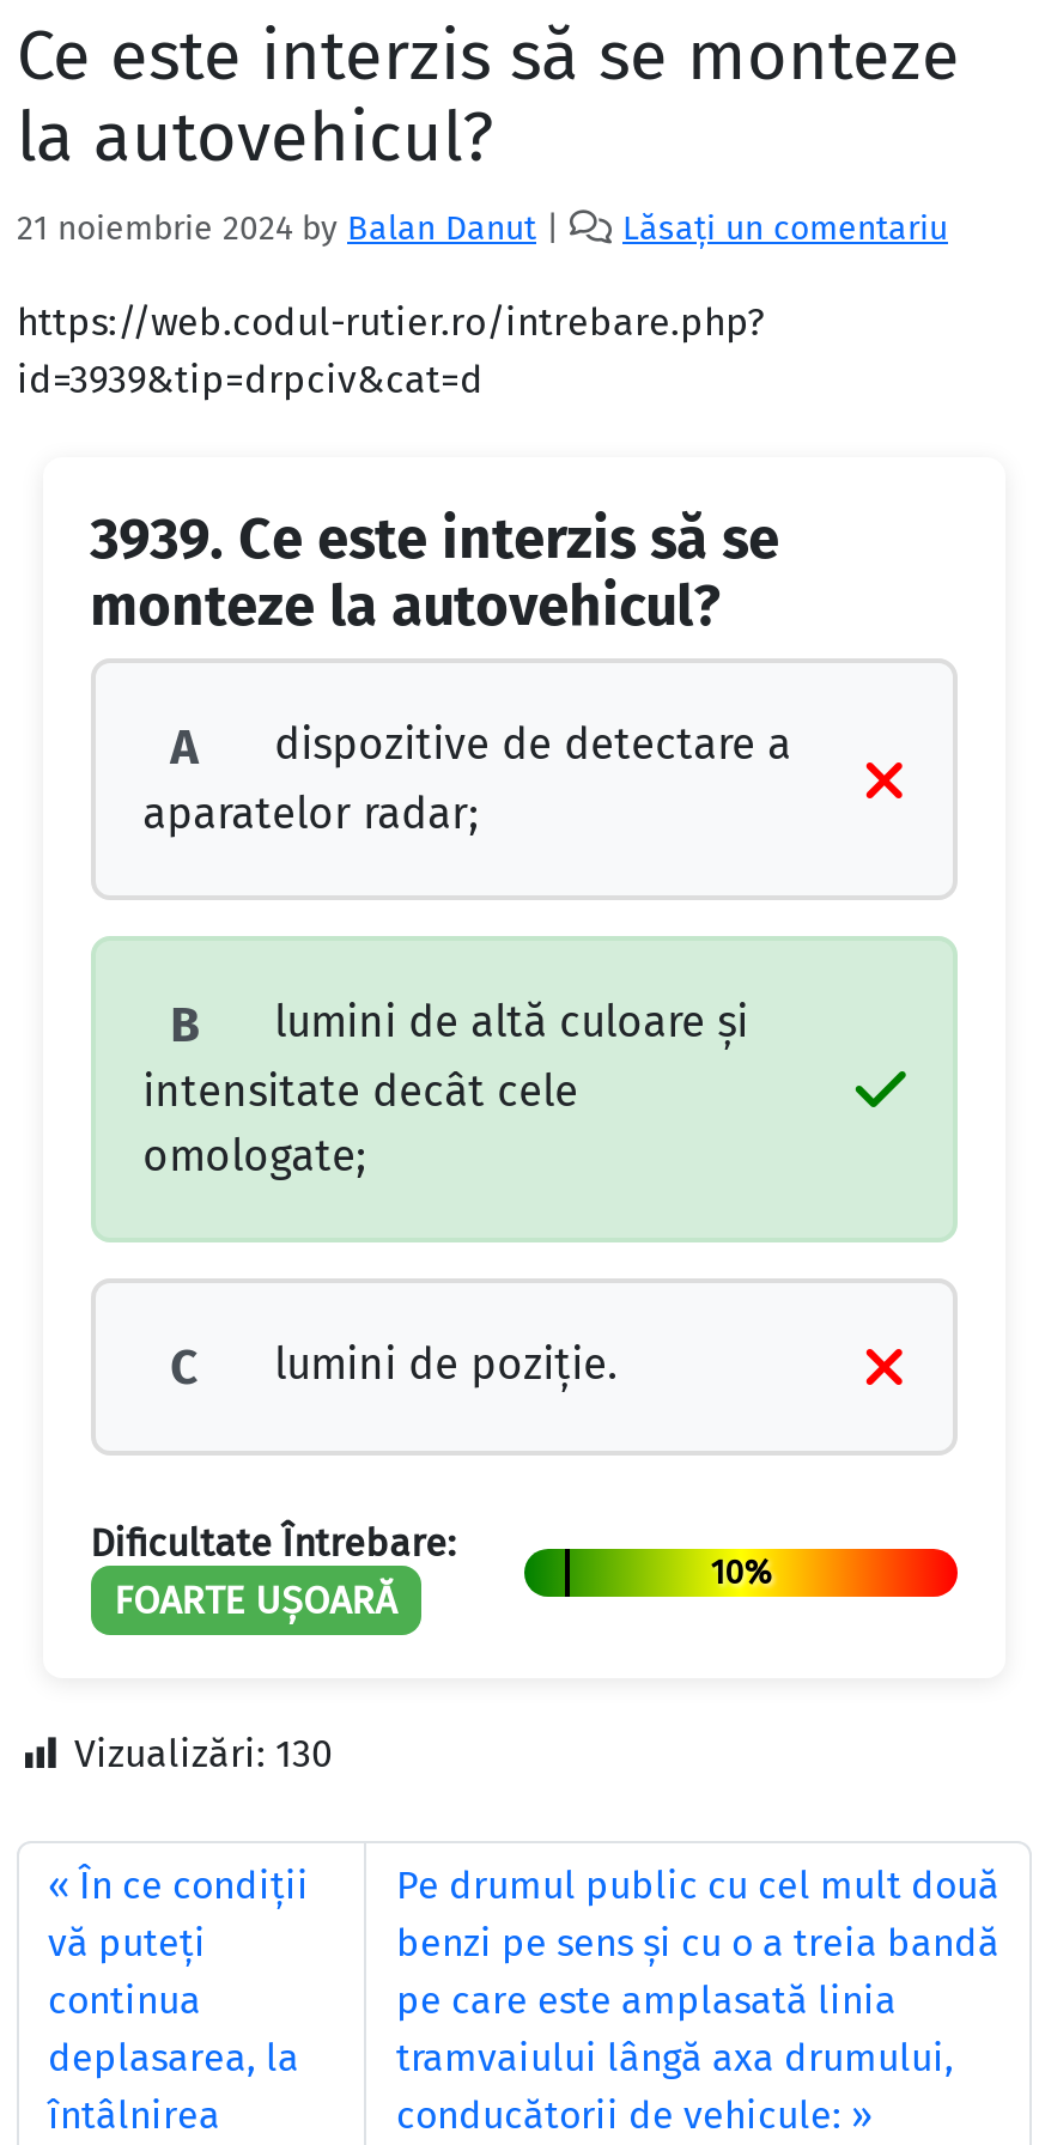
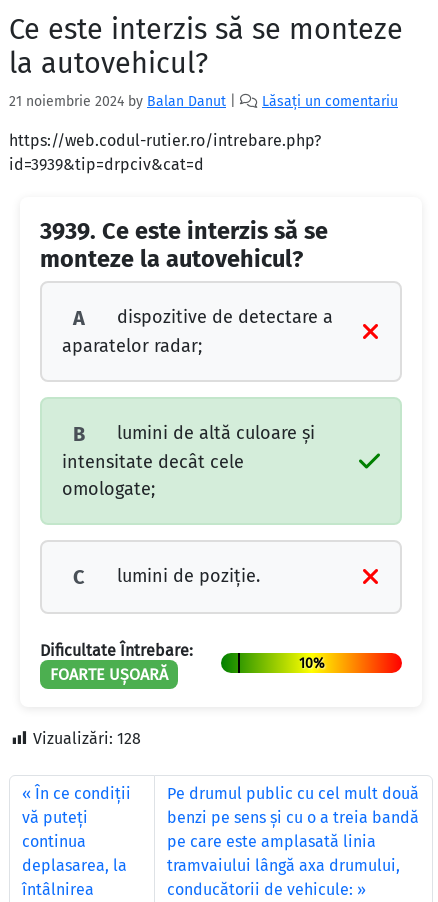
- Vizualizări: 130
+ Vizualizări: 128
